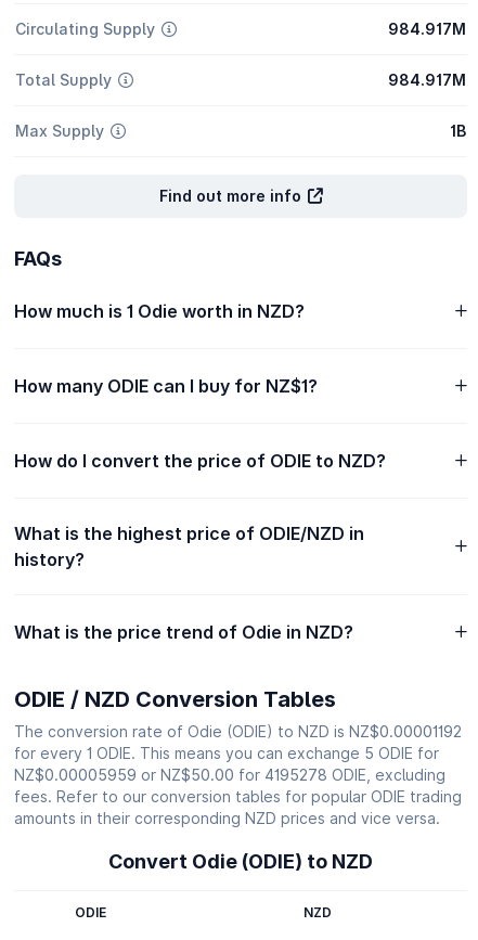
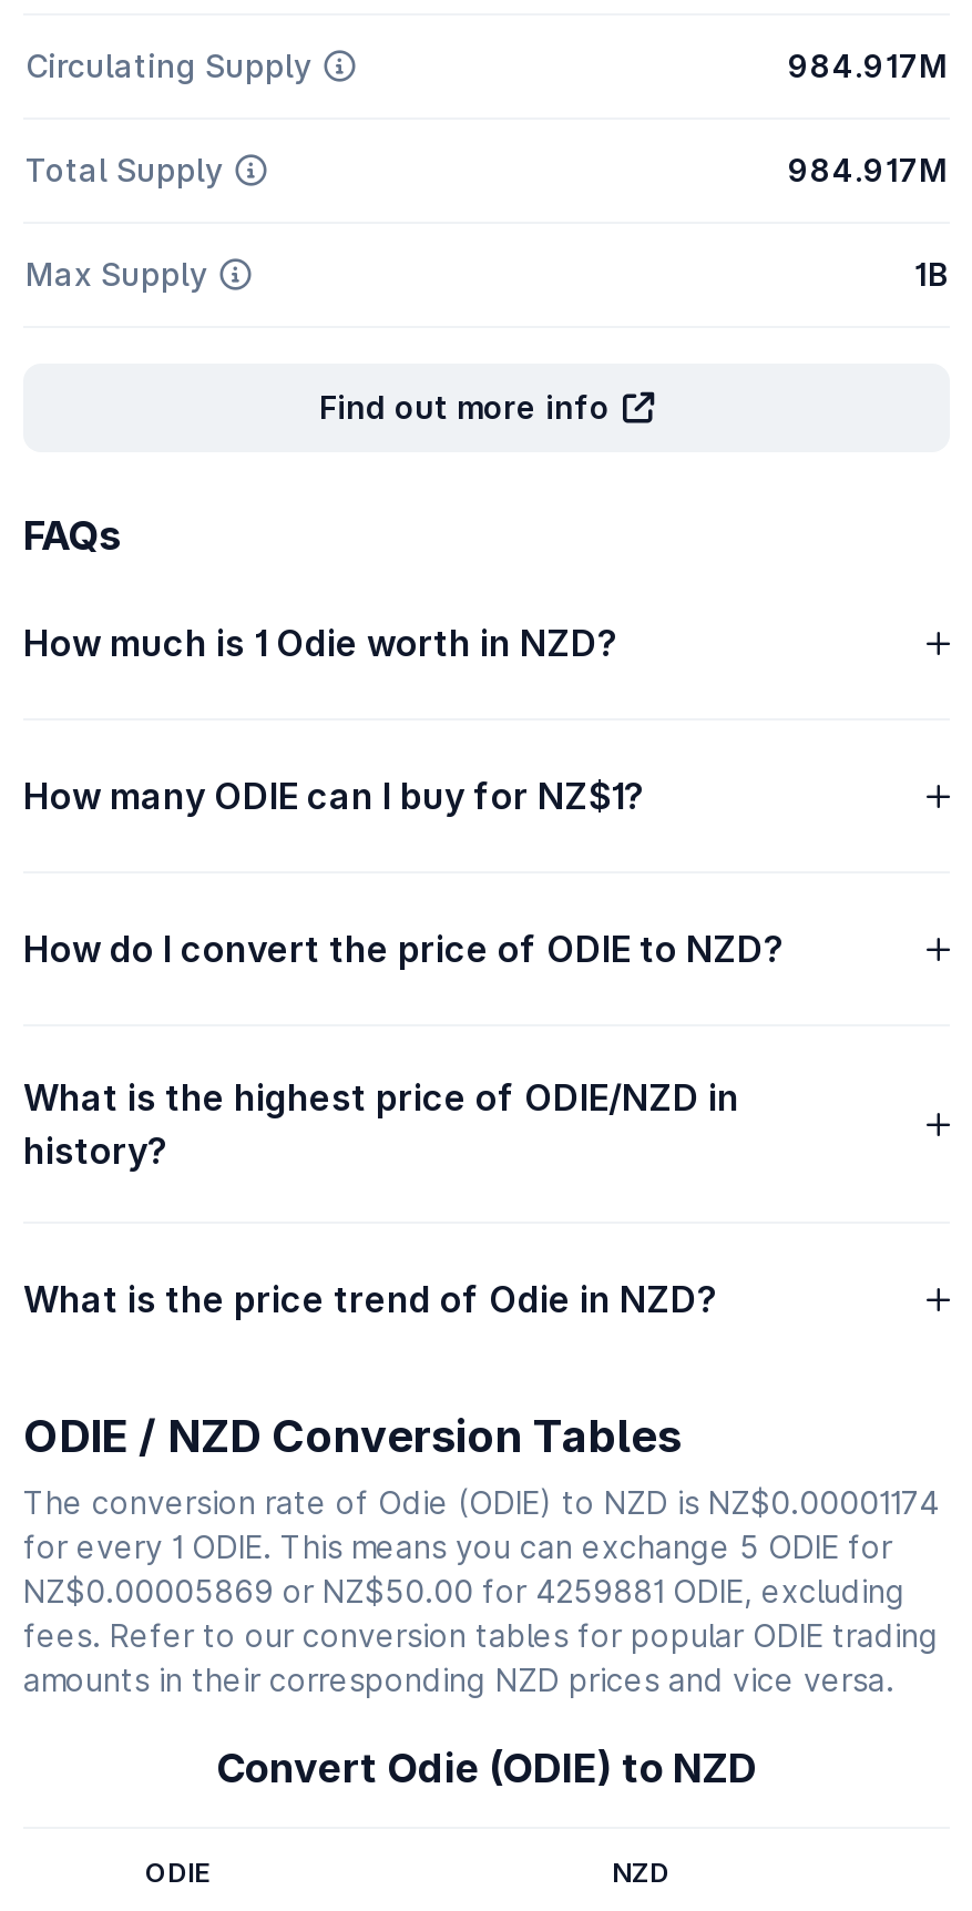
- The conversion rate of Odie (ODIE) to NZD is NZ$0.00001192
+ The conversion rate of Odie (ODIE) to NZD is NZ$0.00001174

- NZ$0.00005959 or NZ$50.00 for 4195278 ODIE, excluding
+ NZ$0.00005869 or NZ$50.00 for 4259881 ODIE, excluding
